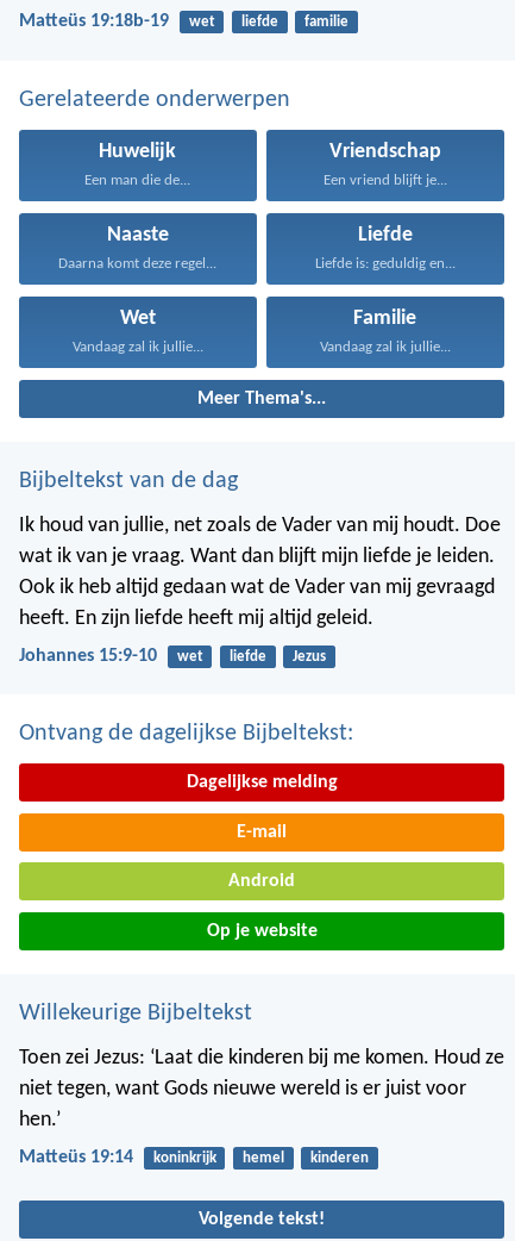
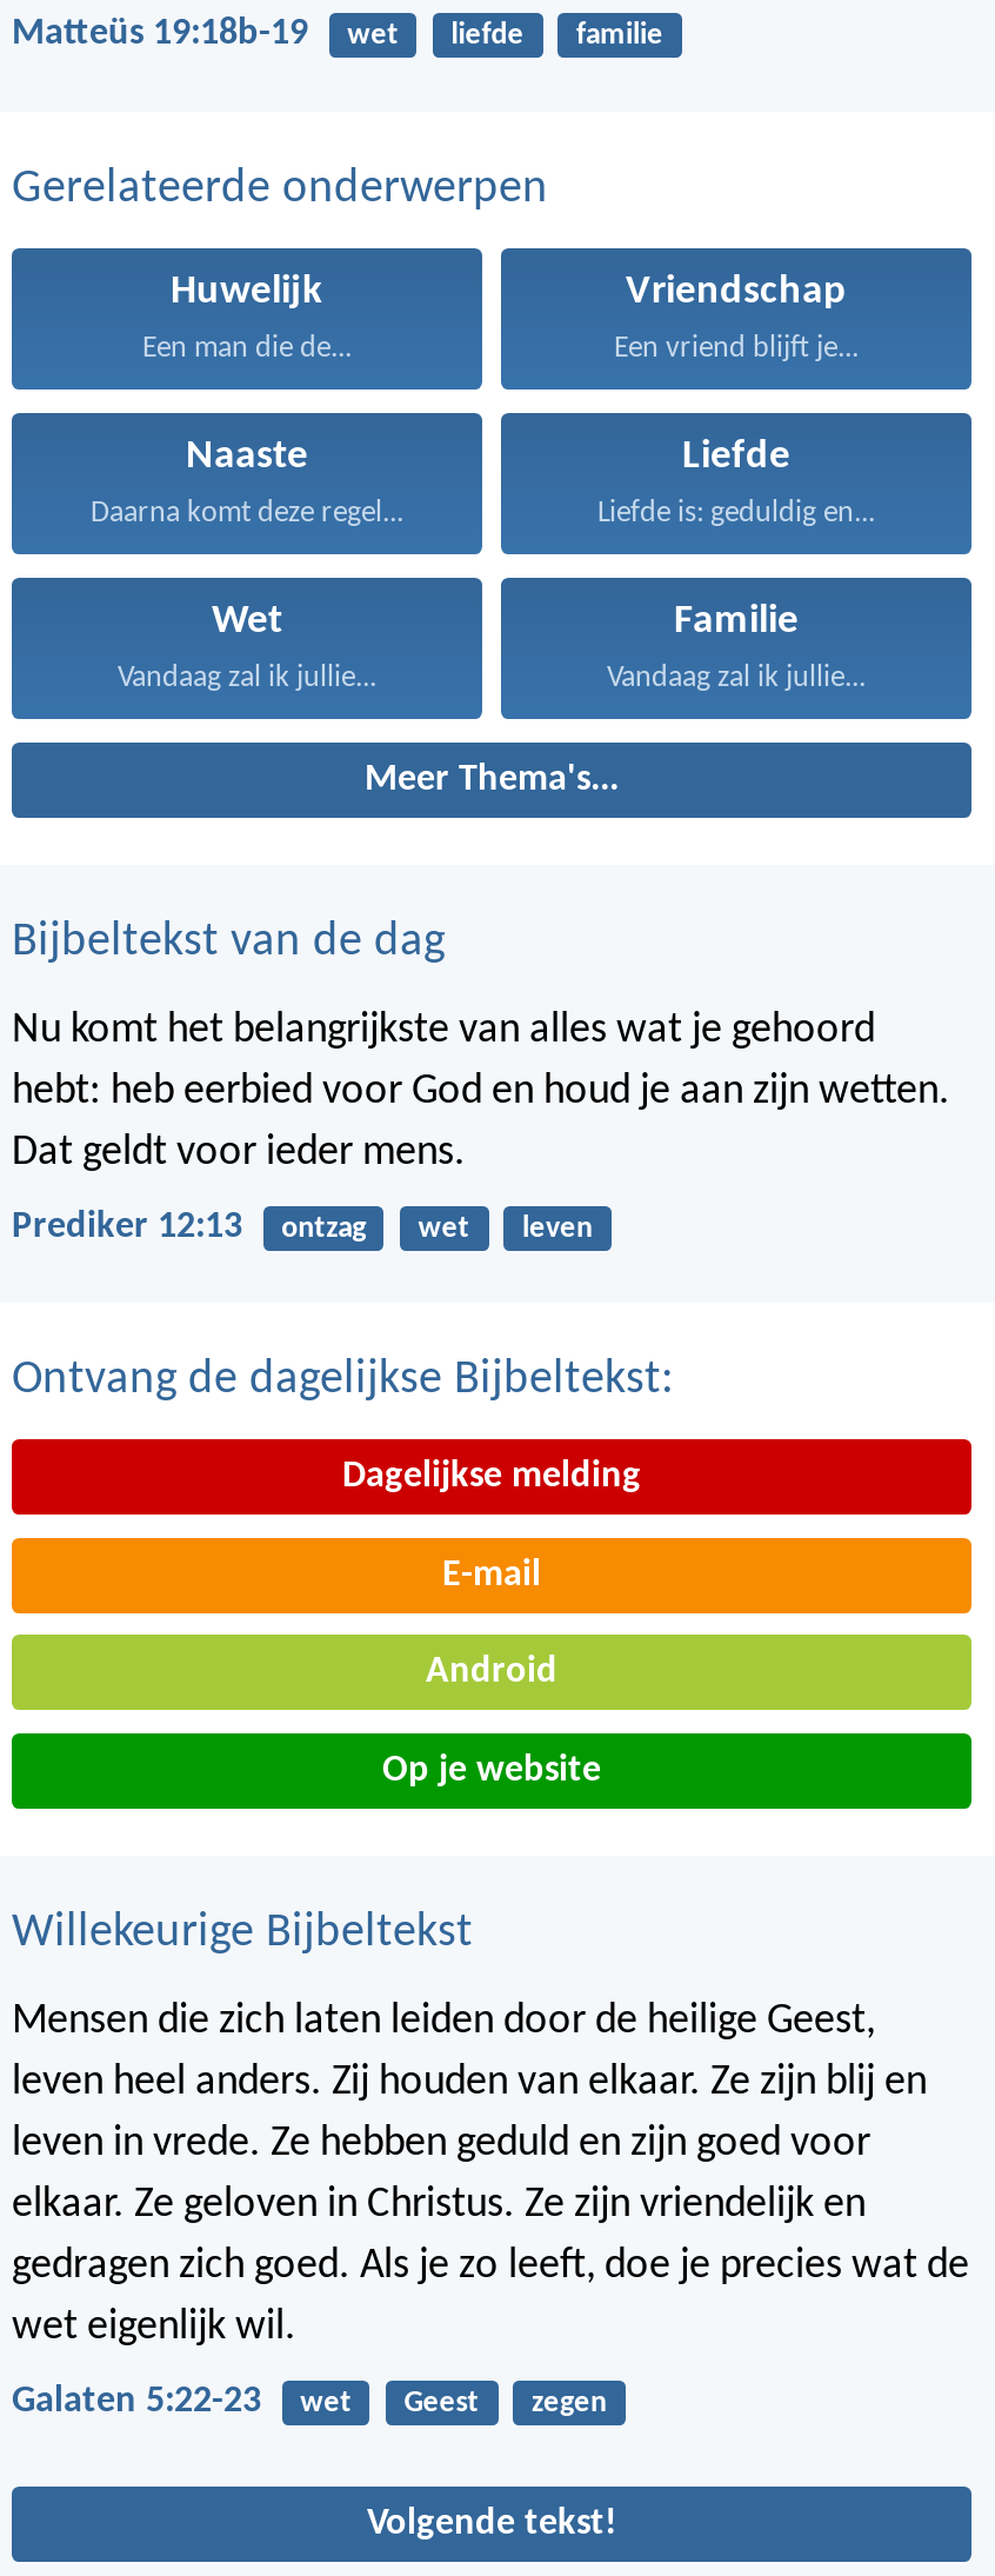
- Ik houd van jullie, net zoals de Vader van mij houdt. Doe
- wat ik van je vraag. Want dan blijft mijn liefde je leiden.
- Ook ik heb altijd gedaan wat de Vader van mij gevraagd
- heeft. En zijn liefde heeft mij altijd geleid.
+ Nu komt het belangrijkste van alles wat je gehoord
+ hebt: heb eerbied voor God en houd je aan zijn wetten.
+ Dat geldt voor ieder mens.

- Johannes 15:9-10
+ Prediker 12:13
+ ontzag

moved up: wet | Ontvang de dagelijkse Bijbeltekst: | Dagelijkse melding | E-mail | Android | Op je website | Willekeurige Bijbeltekst

- liefde
- Jezus
+ leven

- Toen zei Jezus: ‘Laat die kinderen bij me komen. Houd ze
- niet tegen, want Gods nieuwe wereld is er juist voor
- hen.’
+ Mensen die zich laten leiden door de heilige Geest,
+ leven heel anders. Zij houden van elkaar. Ze zijn blij en
+ leven in vrede. Ze hebben geduld en zijn goed voor
+ elkaar. Ze geloven in Christus. Ze zijn vriendelijk en
+ gedragen zich goed. Als je zo leeft, doe je precies wat de
+ wet eigenlijk wil.

- Matteüs 19:14
- koninkrijk
- hemel
- kinderen
+ Galaten 5:22-23
+ wet
+ Geest
+ zegen
